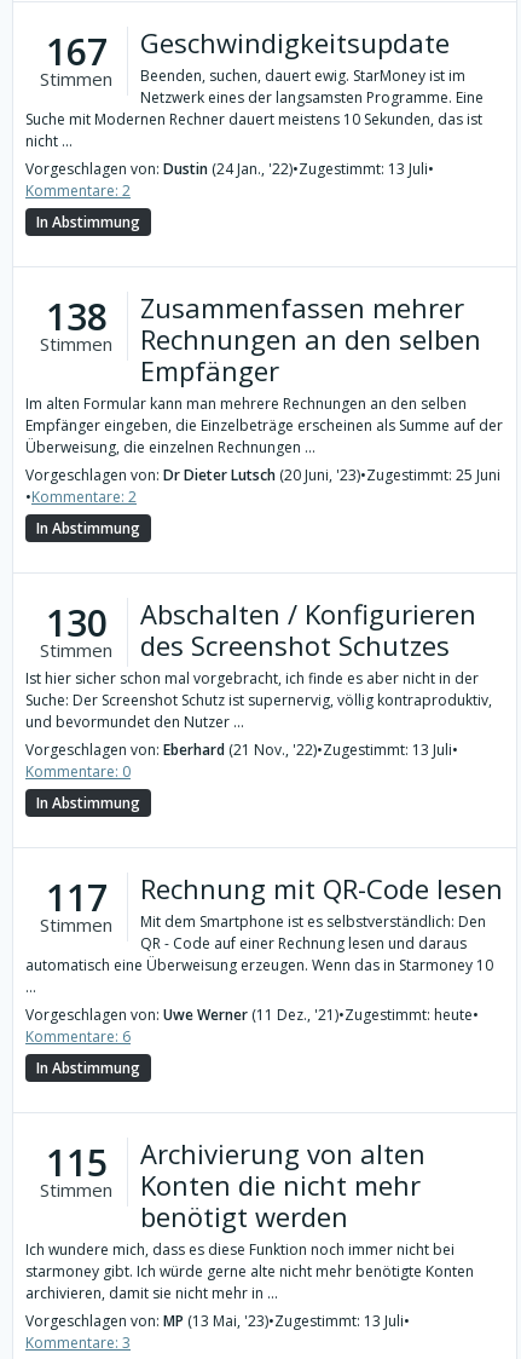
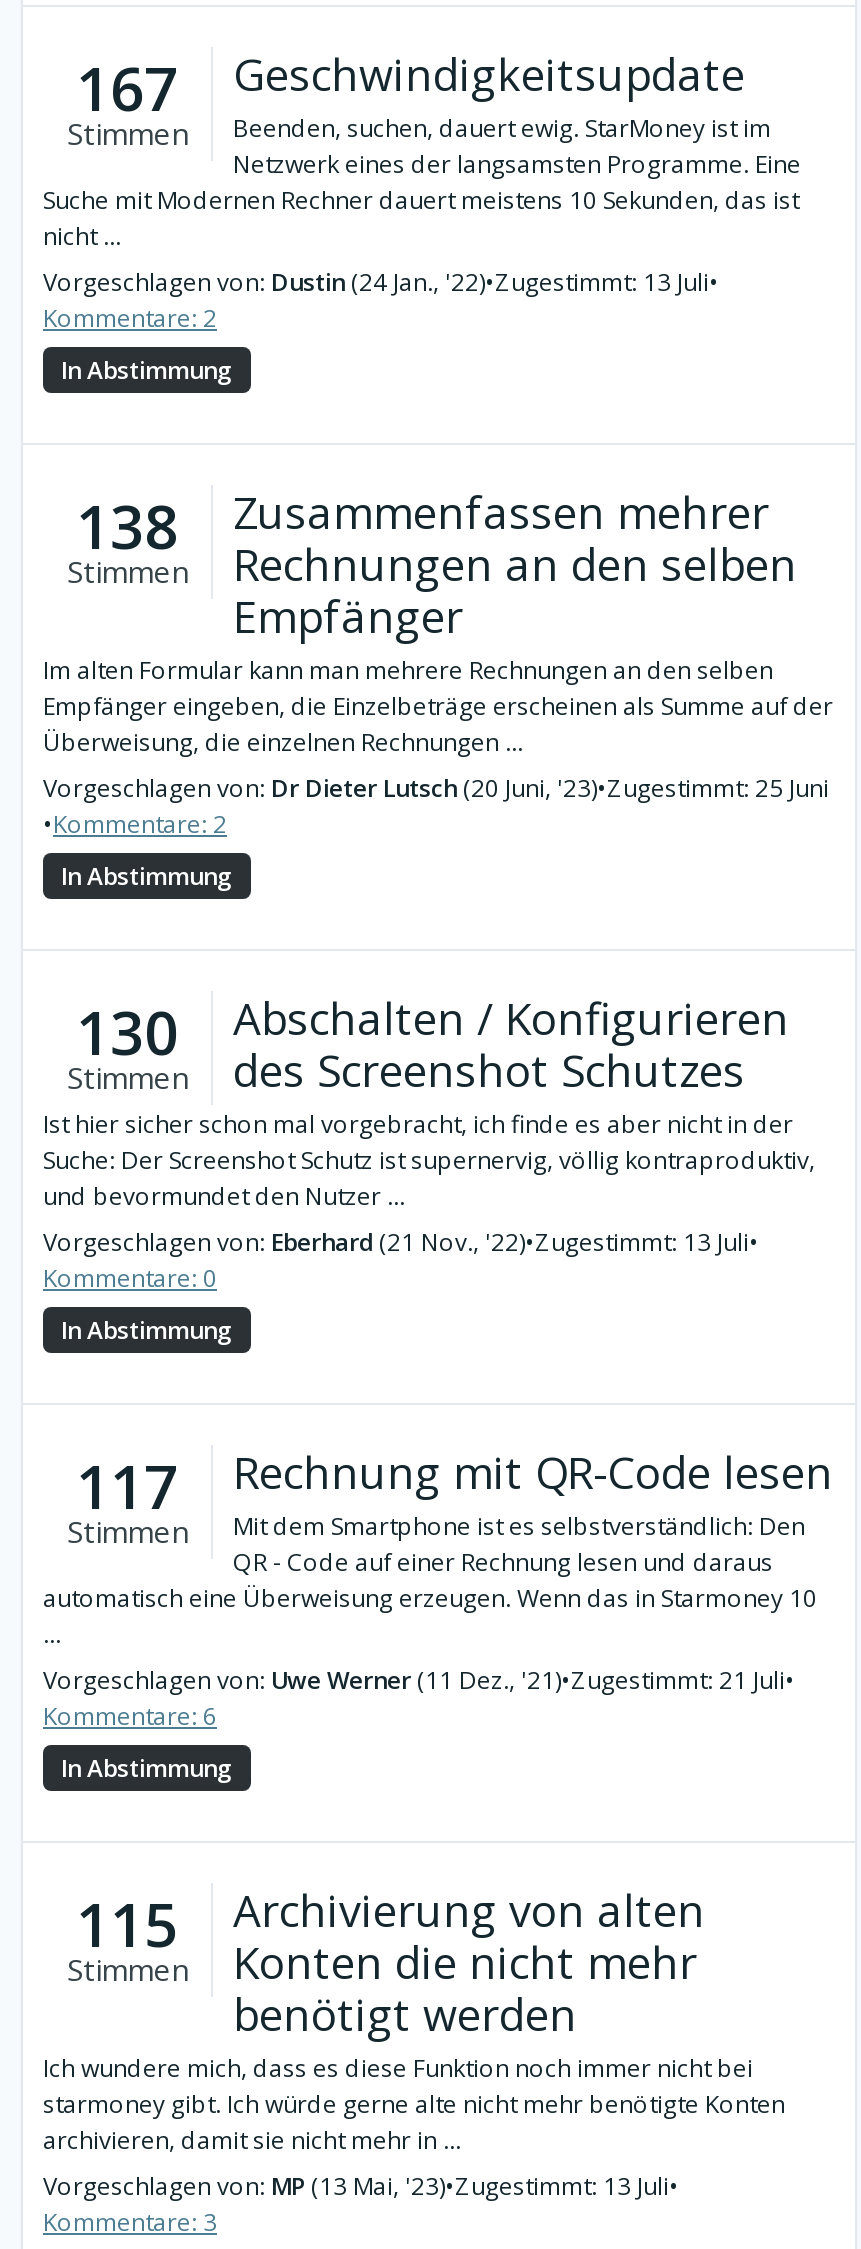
- Vorgeschlagen von: Uwe Werner (11 Dez., '21) •Zugestimmt: heute•
+ Vorgeschlagen von: Uwe Werner (11 Dez., '21) •Zugestimmt: 21 Juli•
